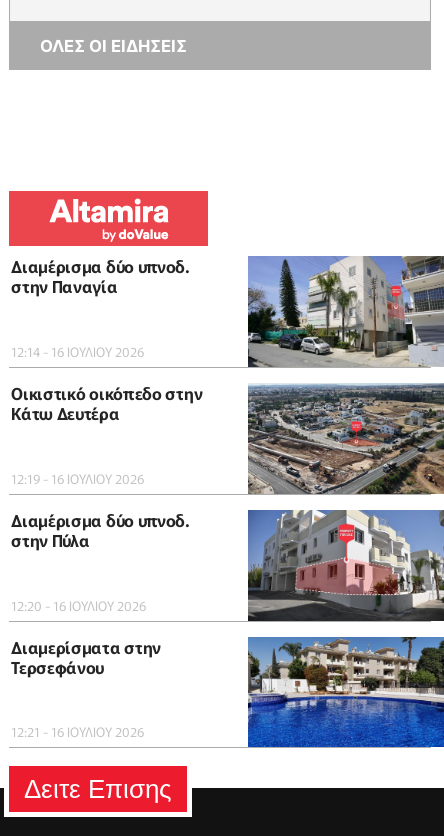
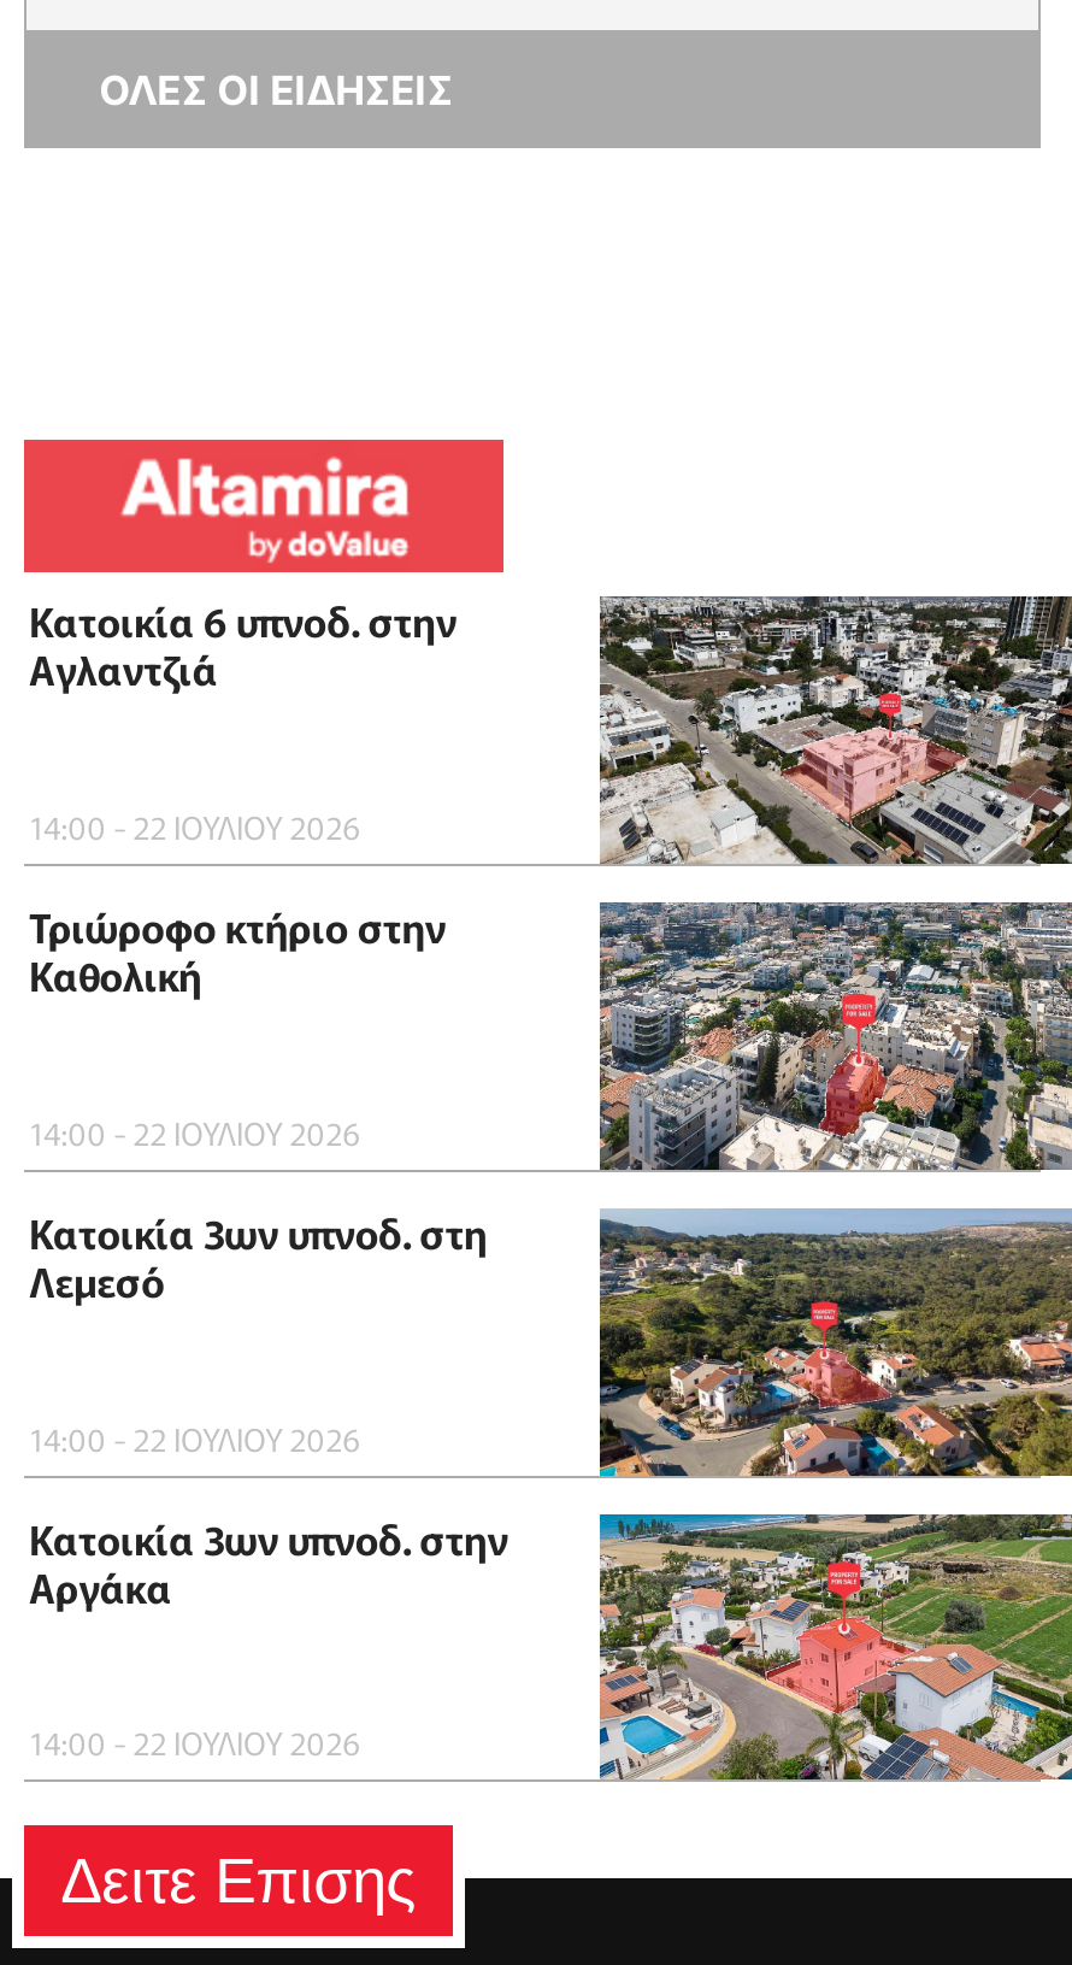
- Διαμέρισμα δύο υπνοδ.
- στην Παναγία
+ Κατοικία 6 υπνοδ. στην
+ Αγλαντζιά

- [image]
+ [image]

- 12:14 - 16 ΙΟΥΛΙΟΥ 2026
+ 14:00 - 22 ΙΟΥΛΙΟΥ 2026

- Οικιστικό οικόπεδο στην
- Κάτω Δευτέρα
+ Τριώροφο κτήριο στην
+ Καθολική

- [image]
+ [image]

- 12:19 - 16 ΙΟΥΛΙΟΥ 2026
+ 14:00 - 22 ΙΟΥΛΙΟΥ 2026

- Διαμέρισμα δύο υπνοδ.
- στην Πύλα
+ Κατοικία 3ων υπνοδ. στη
+ Λεμεσό

- [image]
+ [image]

- 12:20 - 16 ΙΟΥΛΙΟΥ 2026
+ 14:00 - 22 ΙΟΥΛΙΟΥ 2026

- Διαμερίσματα στην
- Τερσεφάνου
+ Κατοικία 3ων υπνοδ. στην
+ Αργάκα

- [image]
+ [image]

- 12:21 - 16 ΙΟΥΛΙΟΥ 2026
+ 14:00 - 22 ΙΟΥΛΙΟΥ 2026
